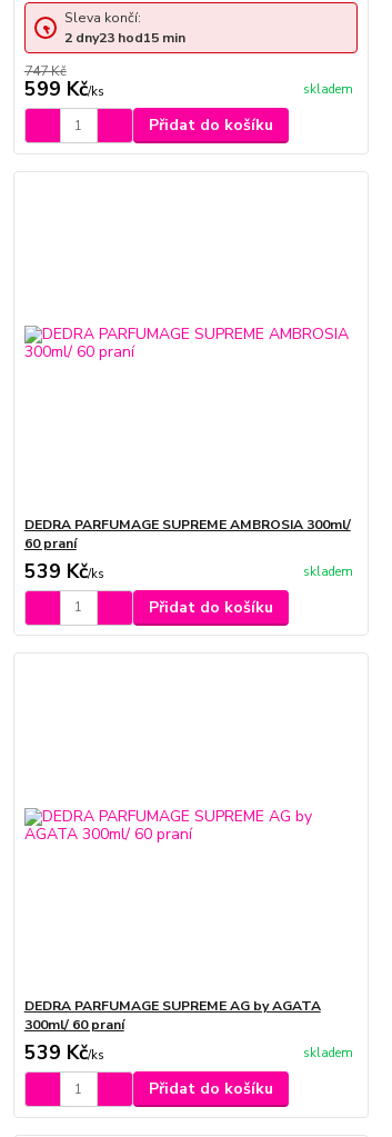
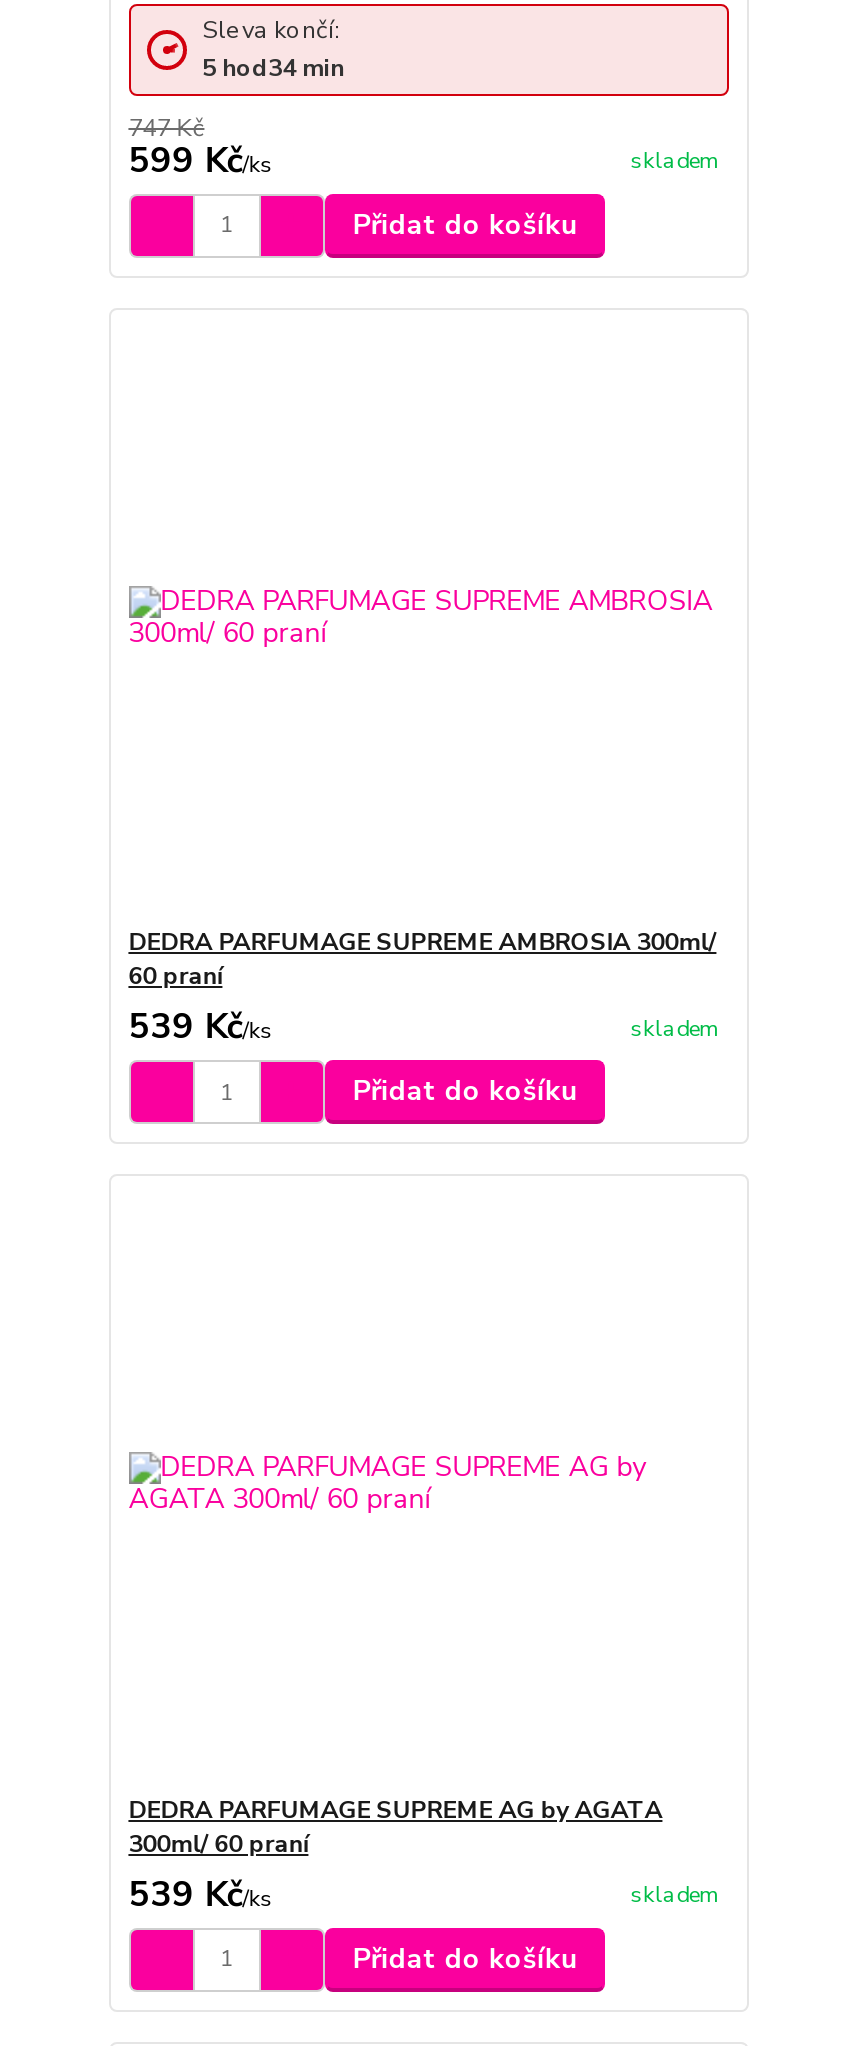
- 2 dny23 hod15 min
+ 5 hod34 min
